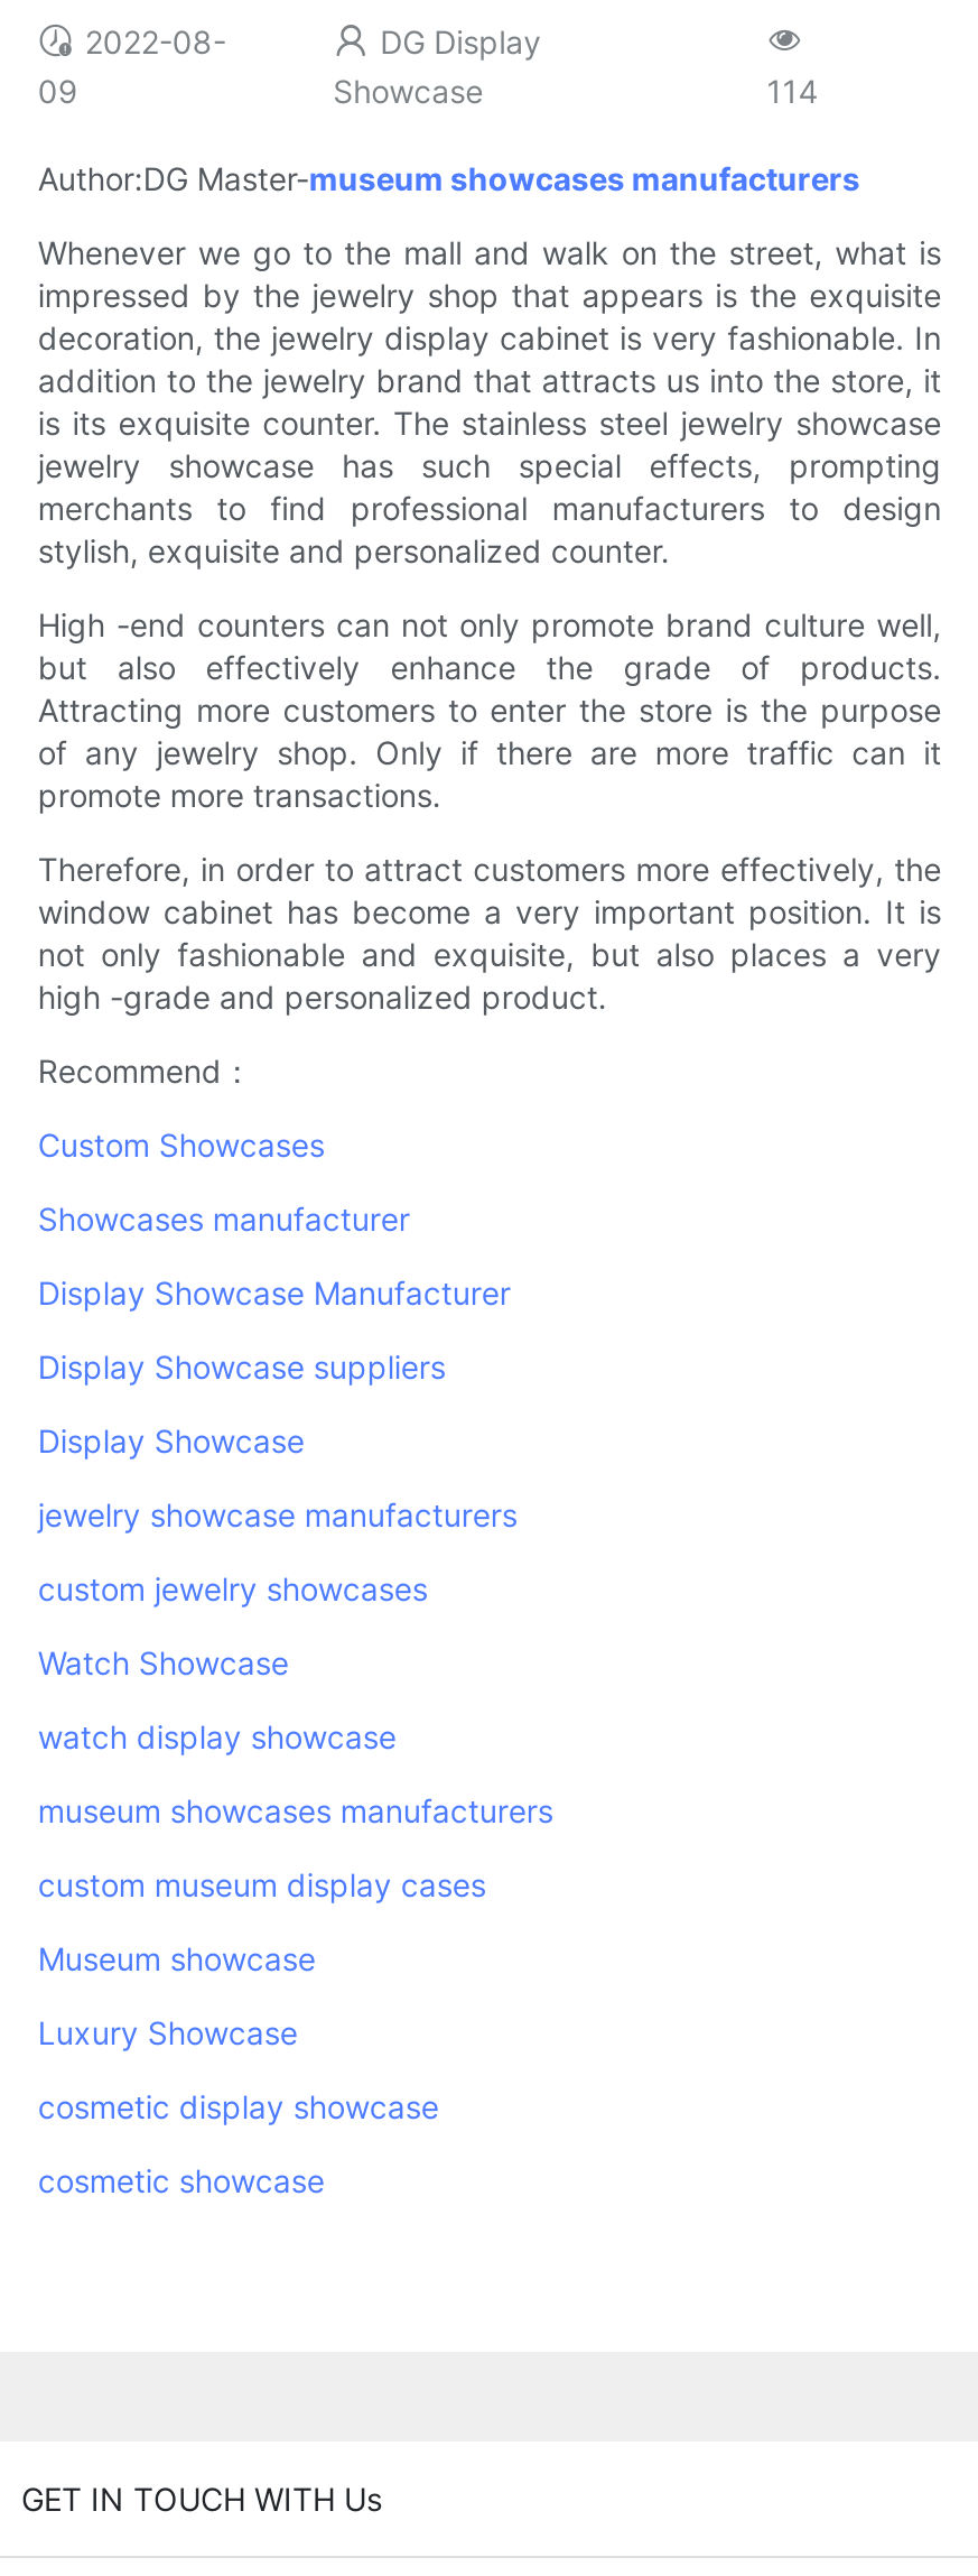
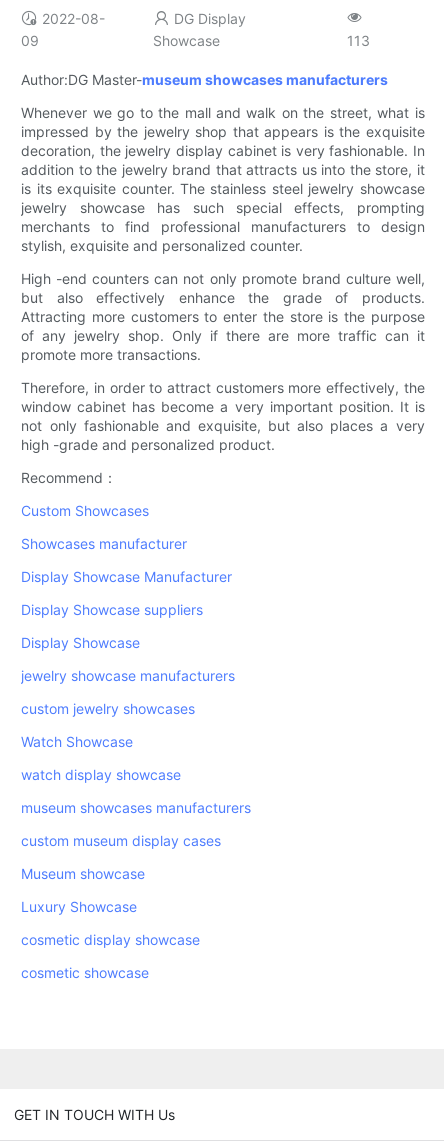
- 114
+ 113
